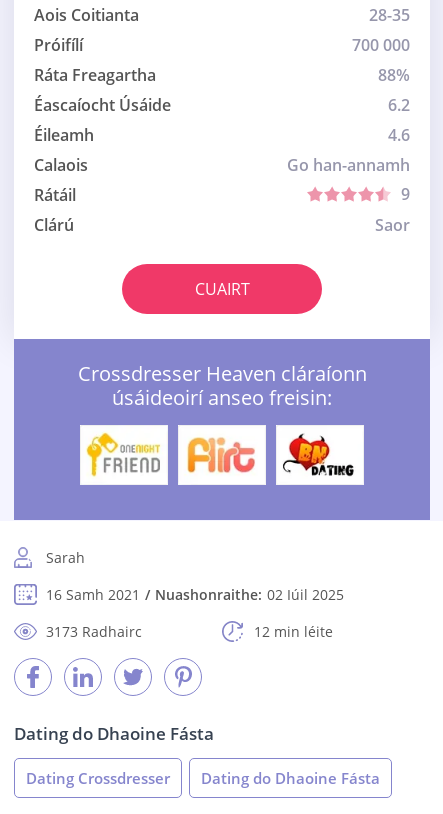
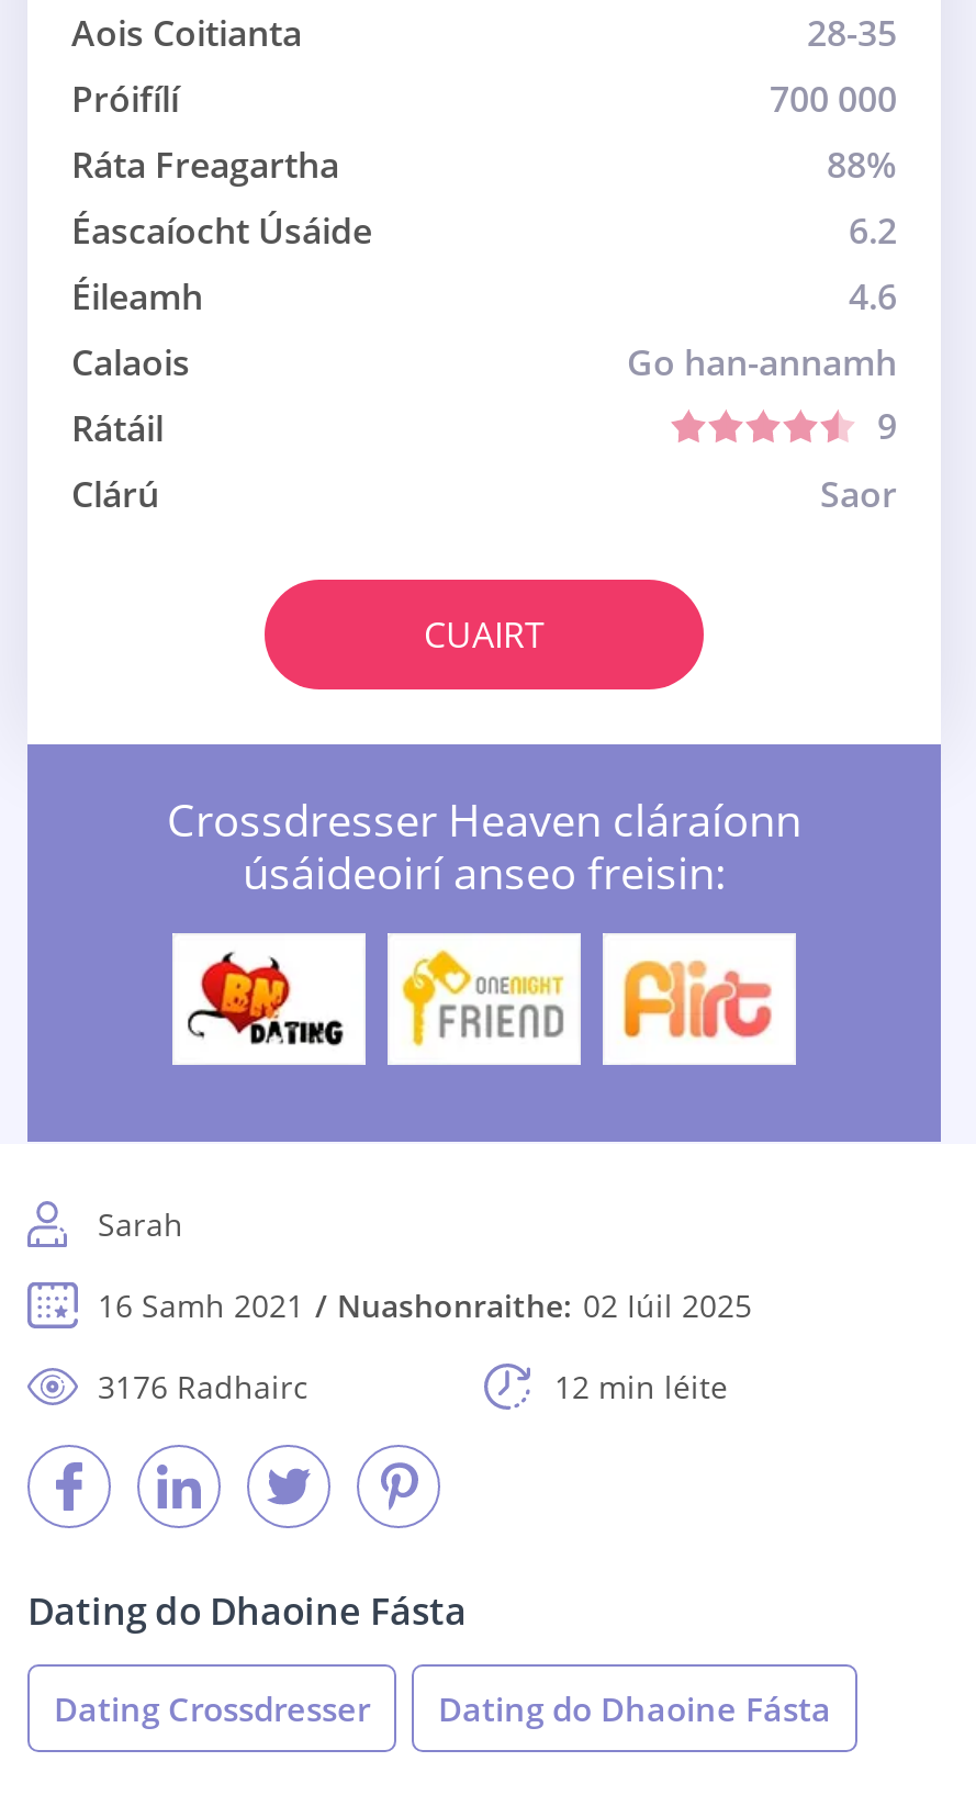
- [image]
+ [image]

- [image]
+ [image]

- [image]
+ [image]

- 3173 Radhairc
+ 3176 Radhairc
